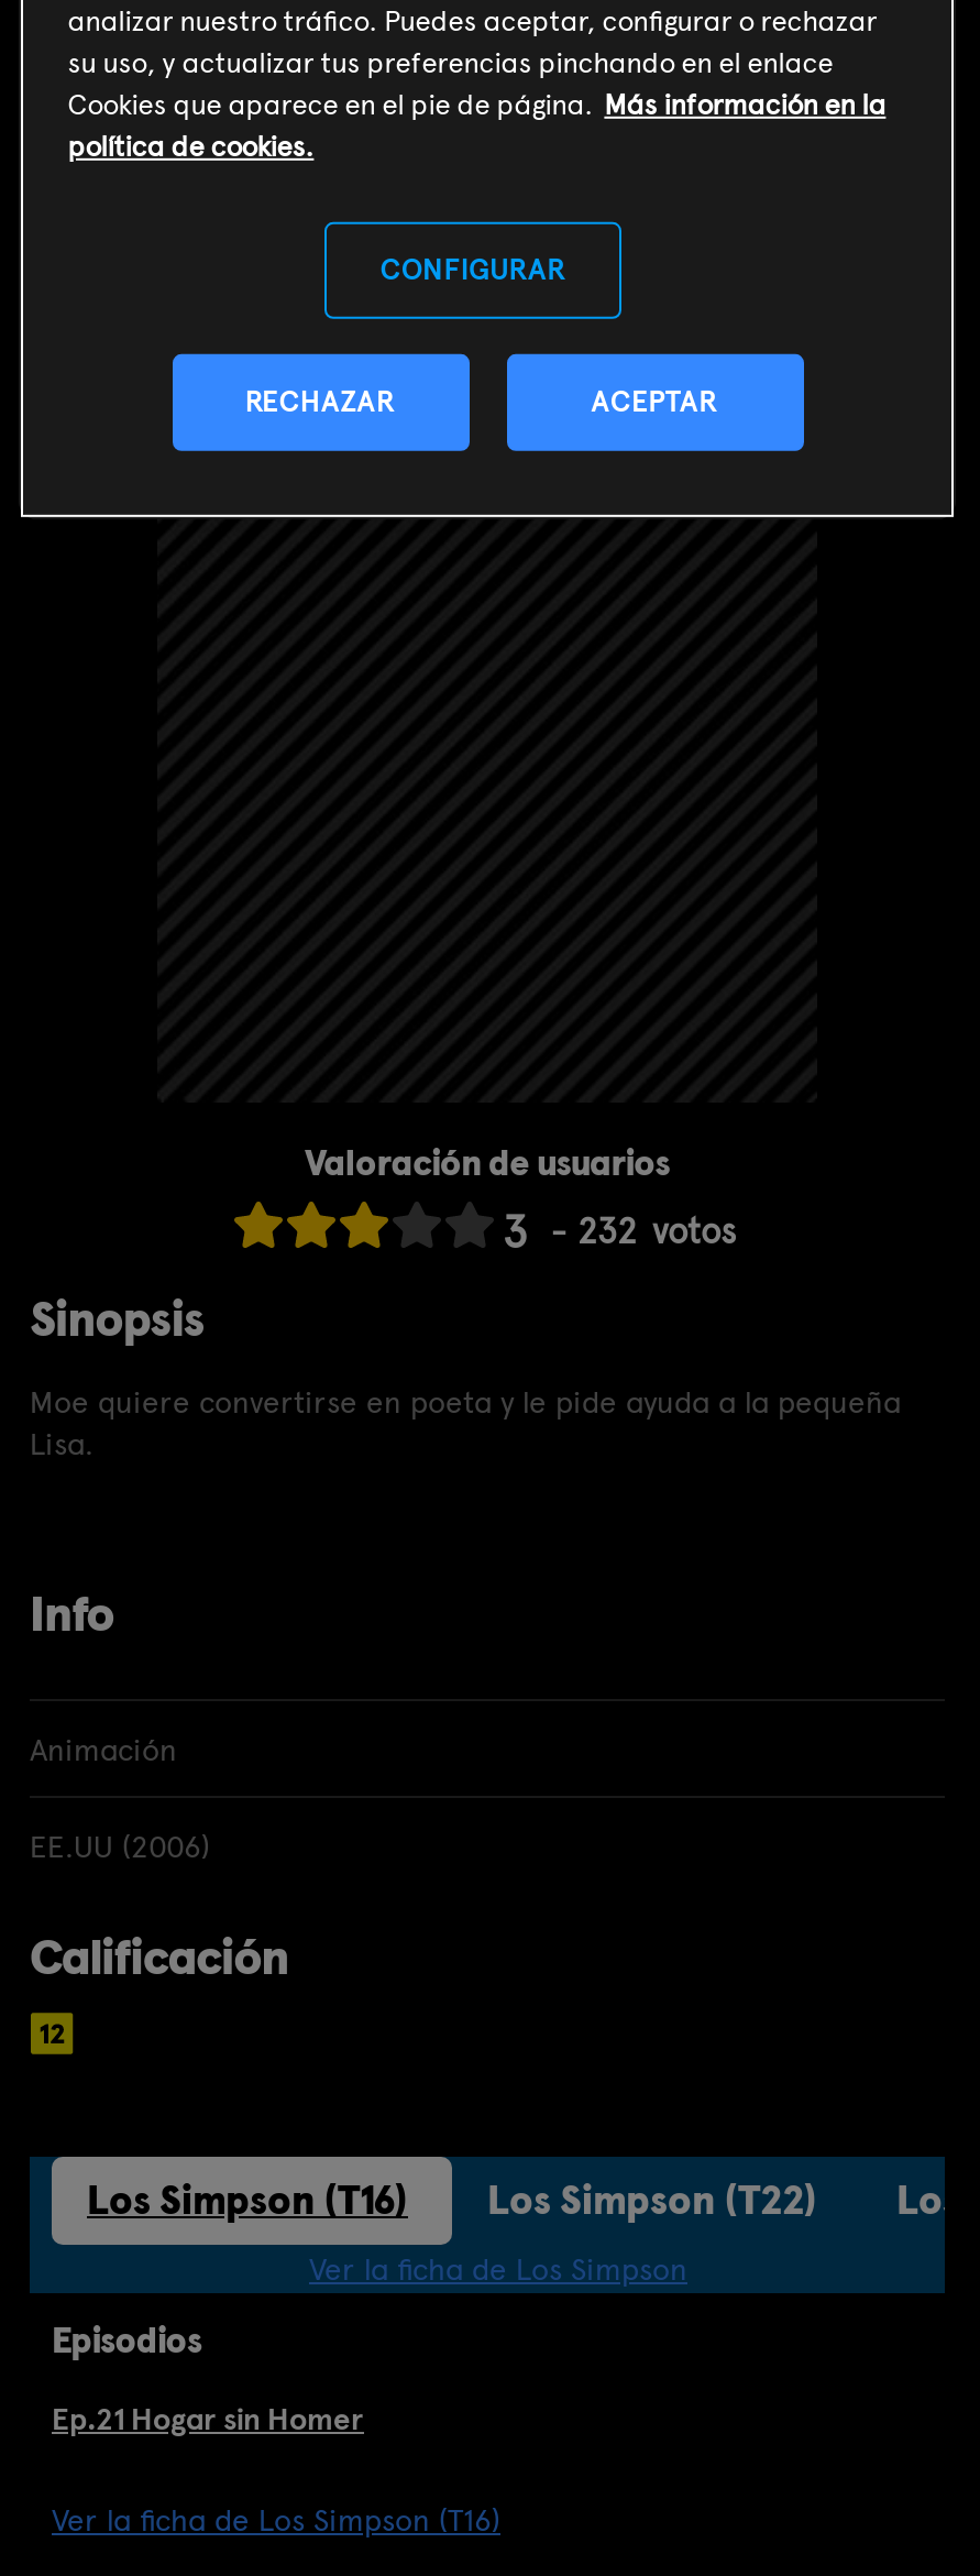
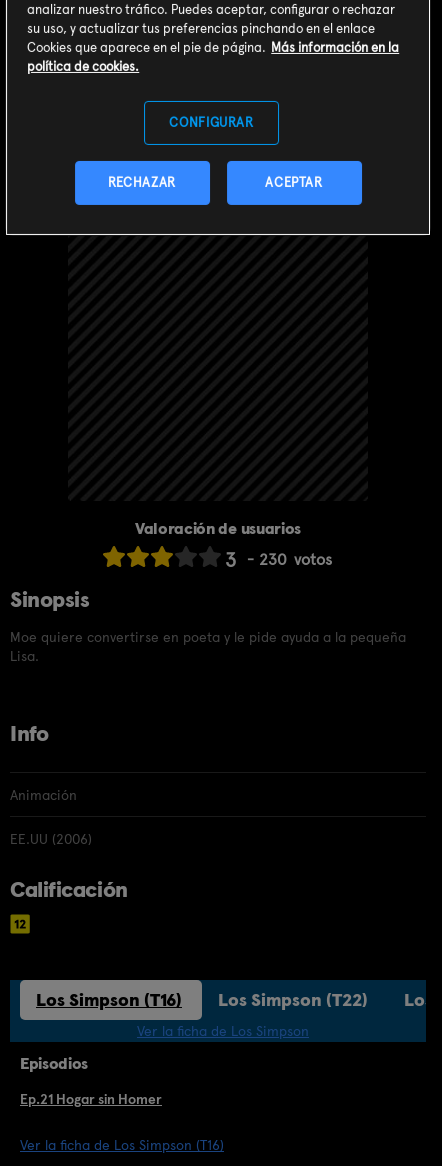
- 3 232 votos
+ 3 230 votos
